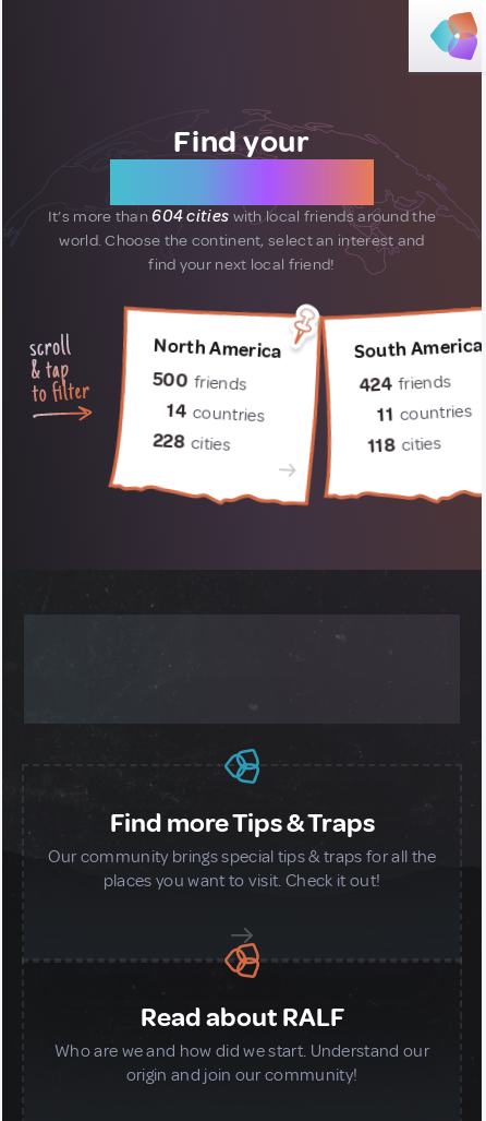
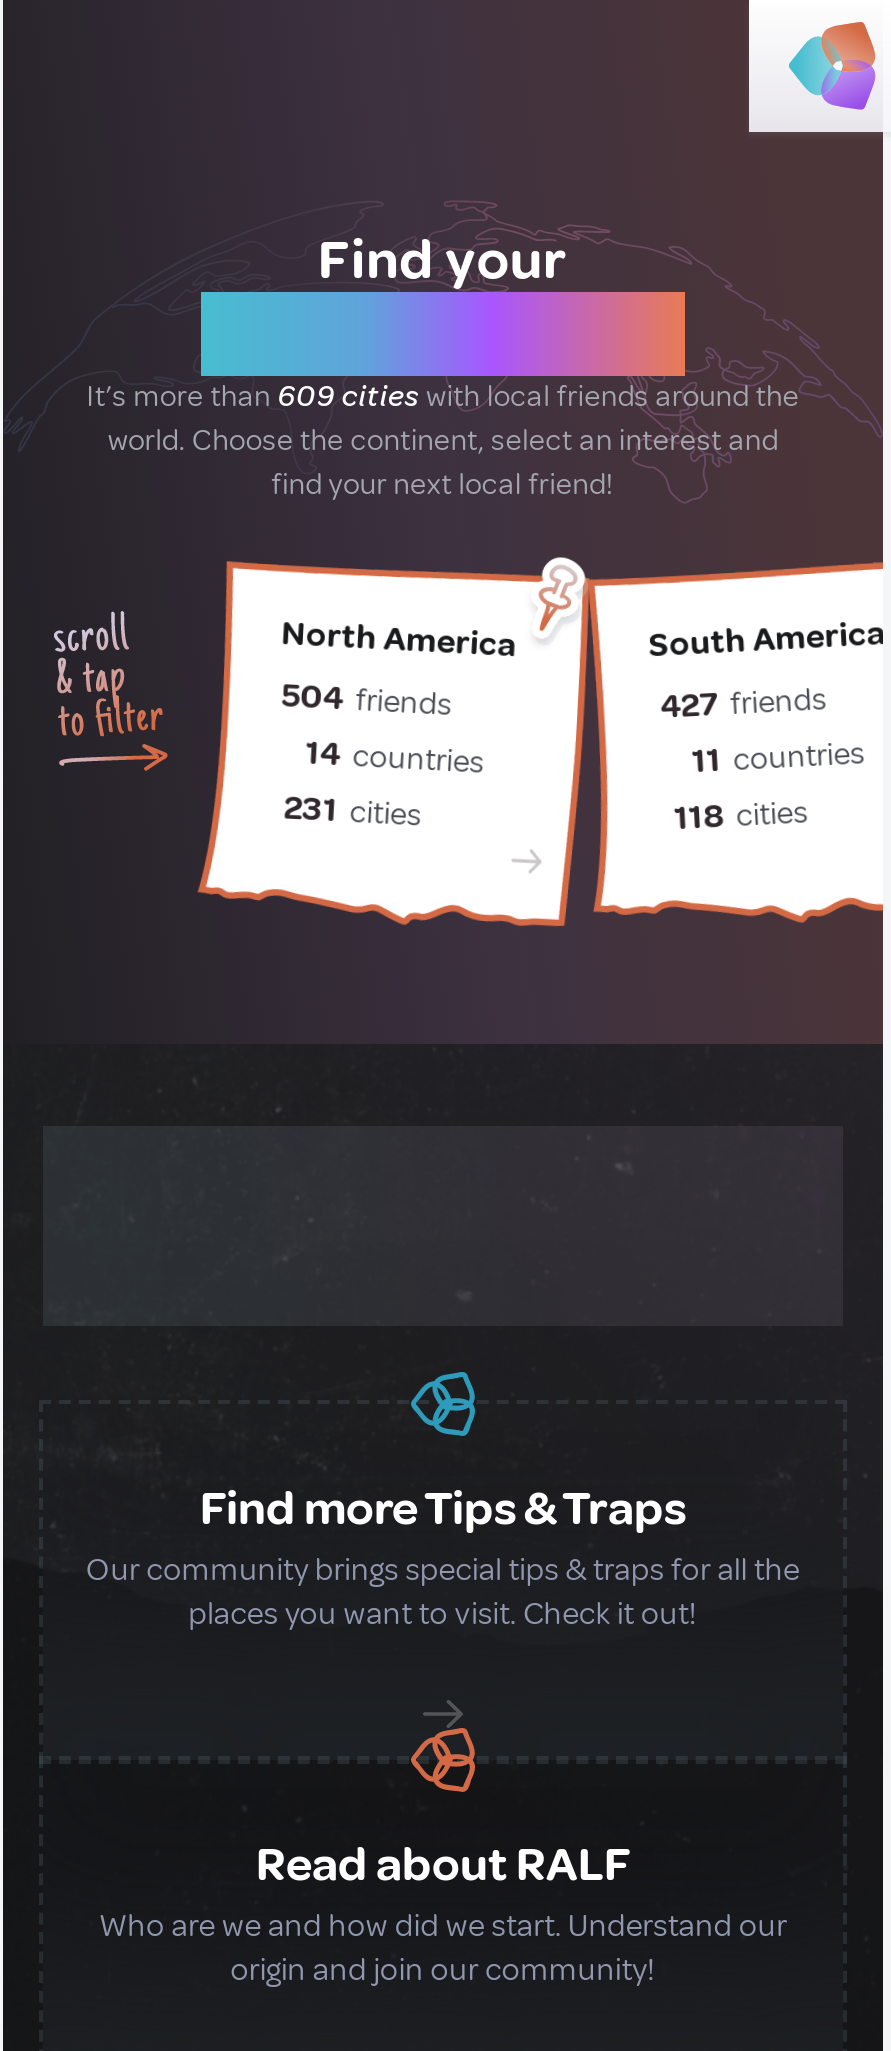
- It’s more than 604 cities with local friends around the
+ It’s more than 609 cities with local friends around the

- 500 friends
+ 504 friends

- 424 friends
+ 427 friends

- 228 cities
+ 231 cities
